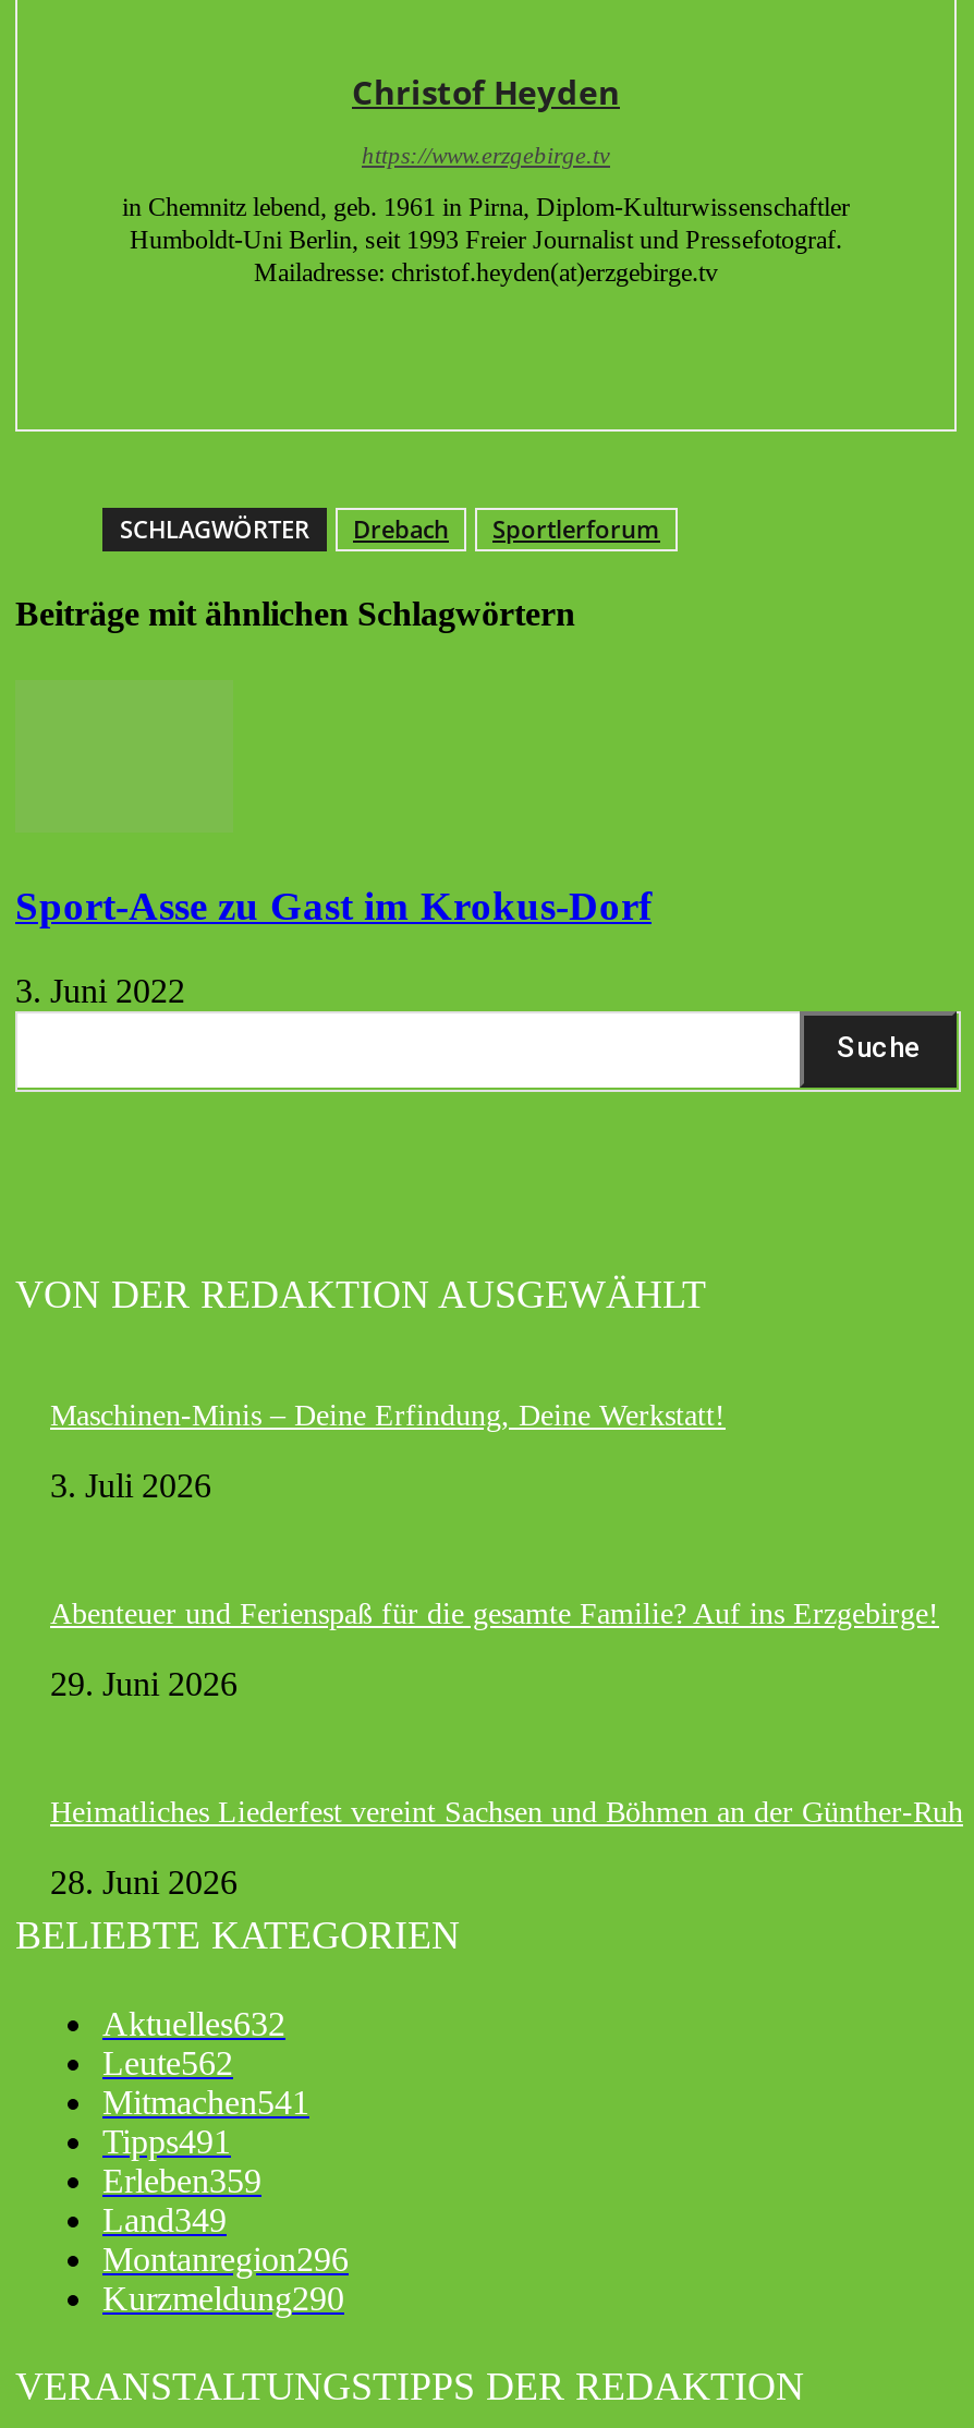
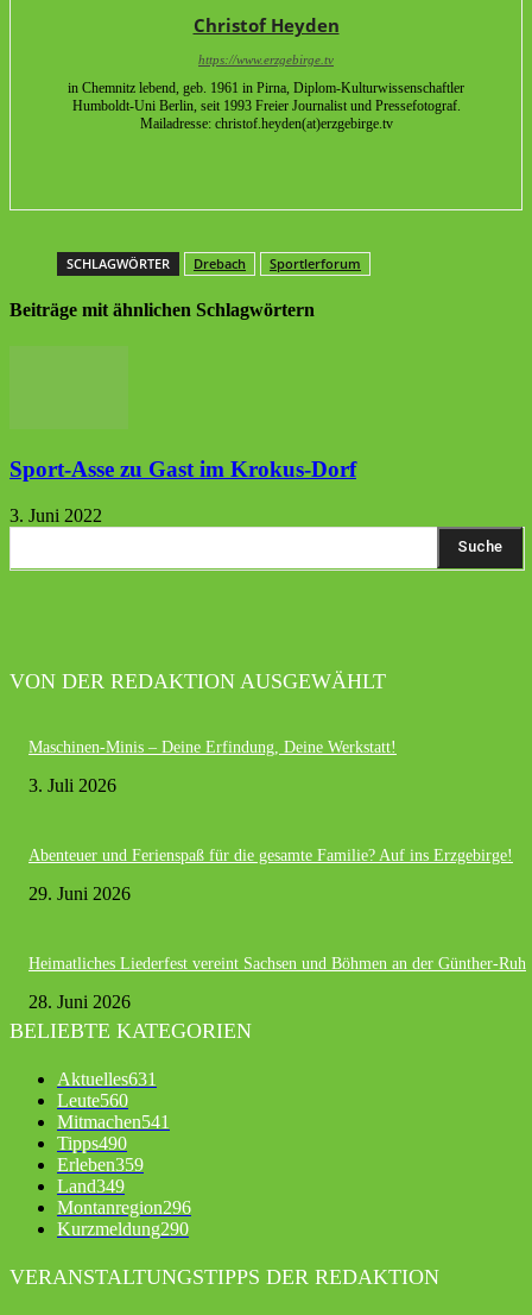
- Aktuelles632
+ Aktuelles631

- Leute562
+ Leute560

- Tipps491
+ Tipps490
